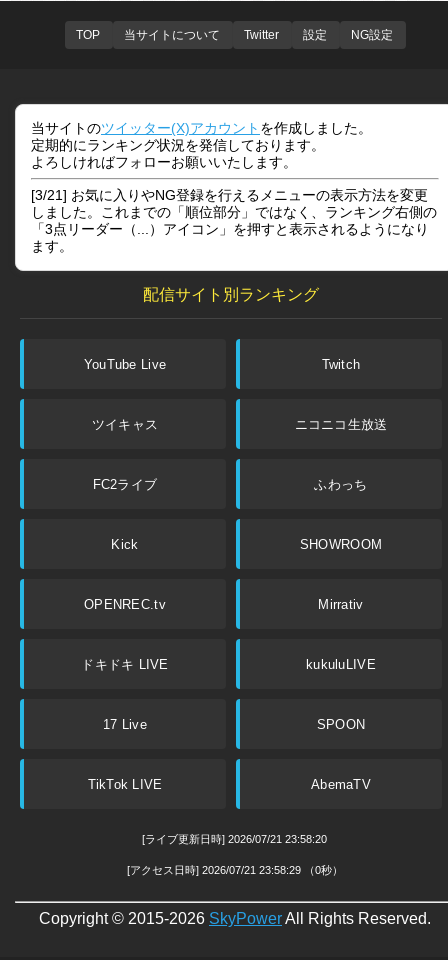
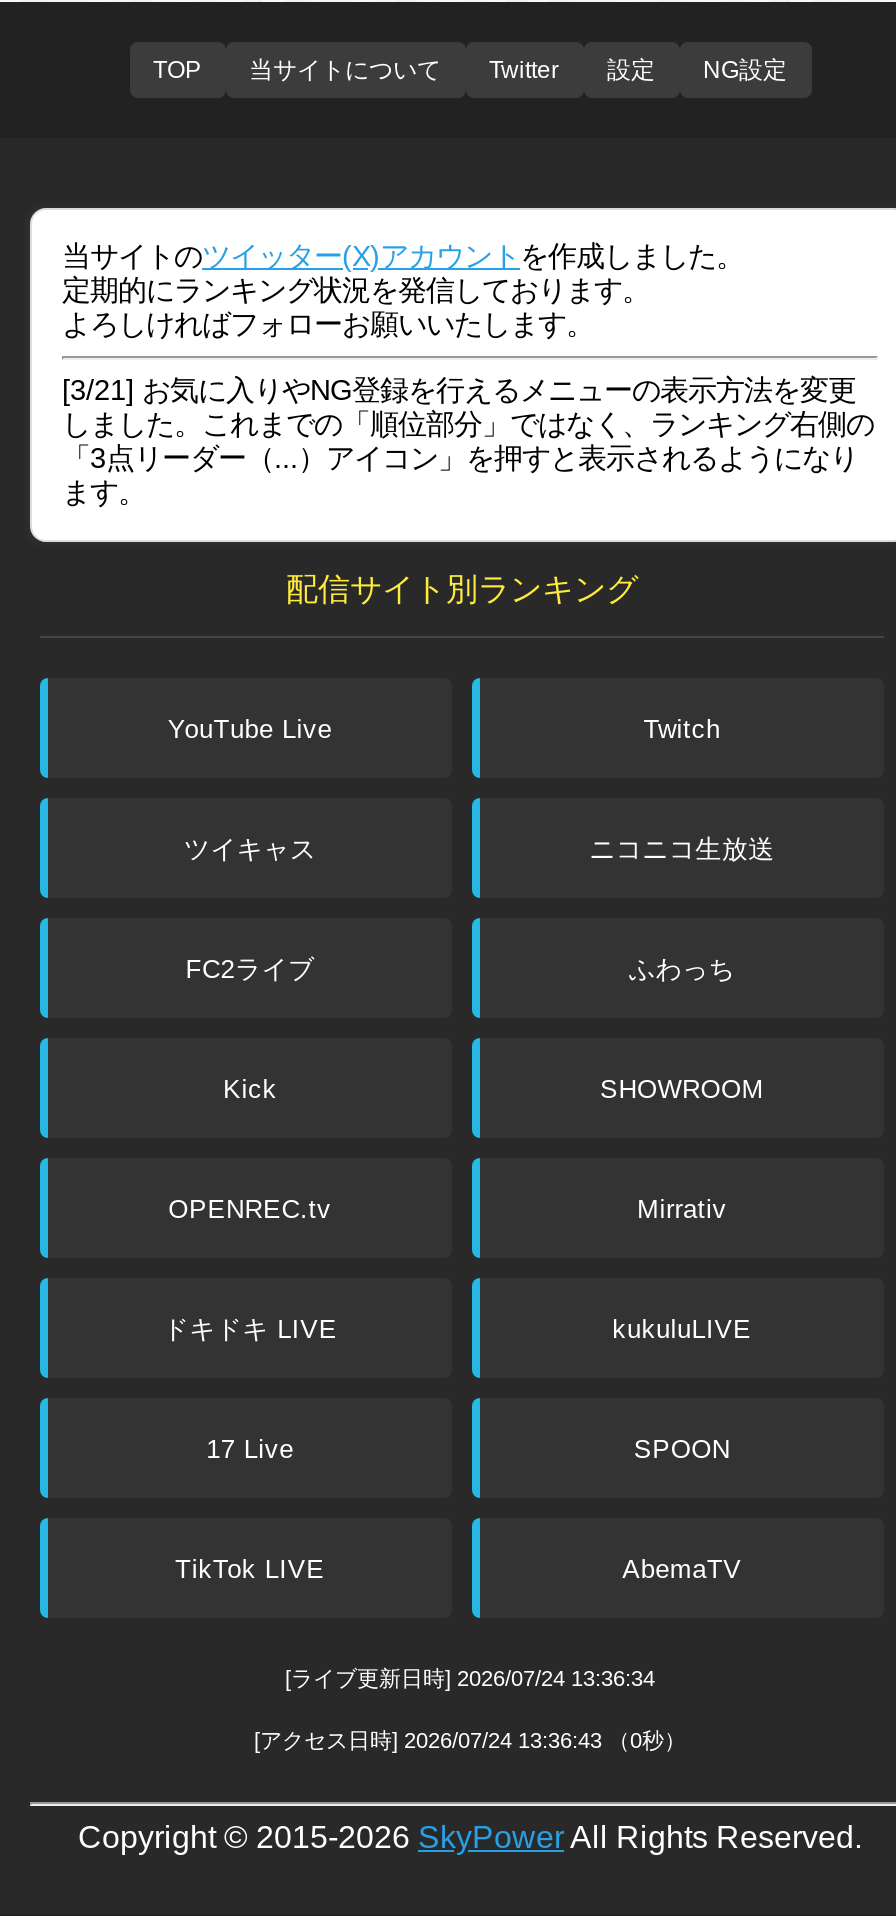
- [ライブ更新日時] 2026/07/21 23:58:20
+ [ライブ更新日時] 2026/07/24 13:36:34

- [アクセス日時] 2026/07/21 23:58:29（0秒）
+ [アクセス日時] 2026/07/24 13:36:43（0秒）
